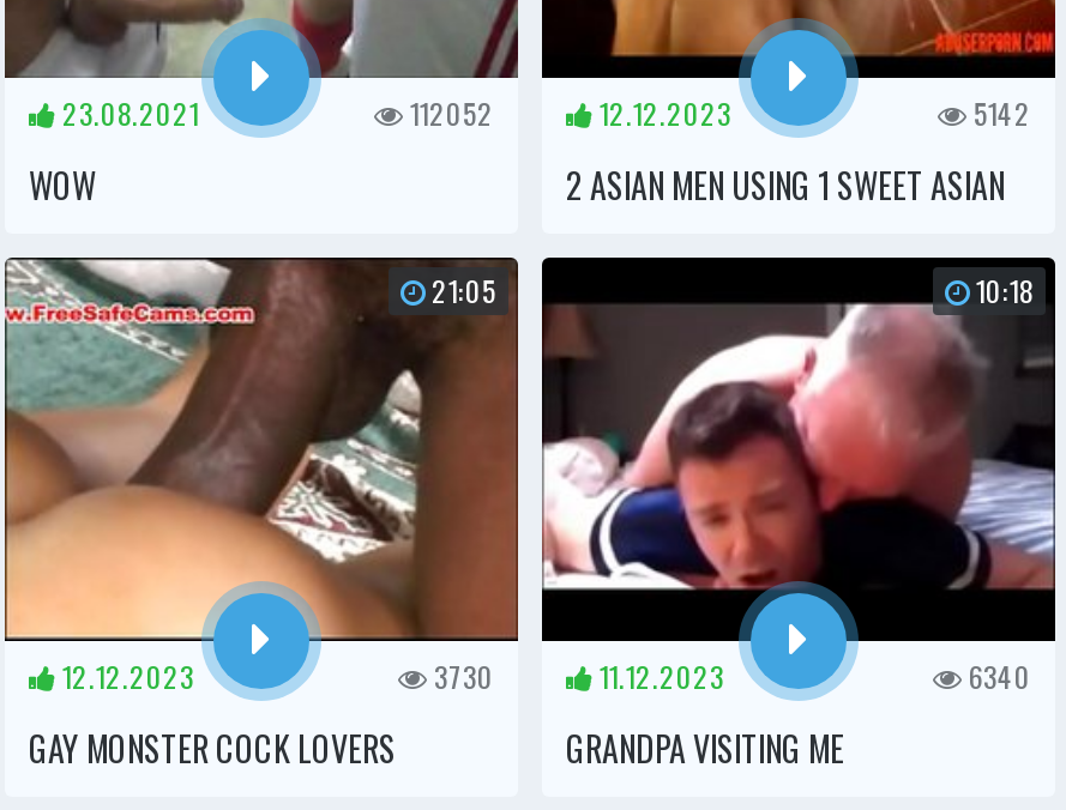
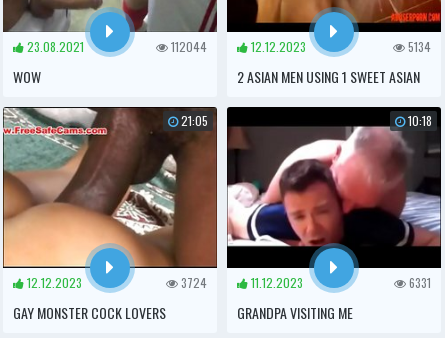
- 112052
+ 112044

- 5142
+ 5134

- 3730
+ 3724

- 6340
+ 6331
